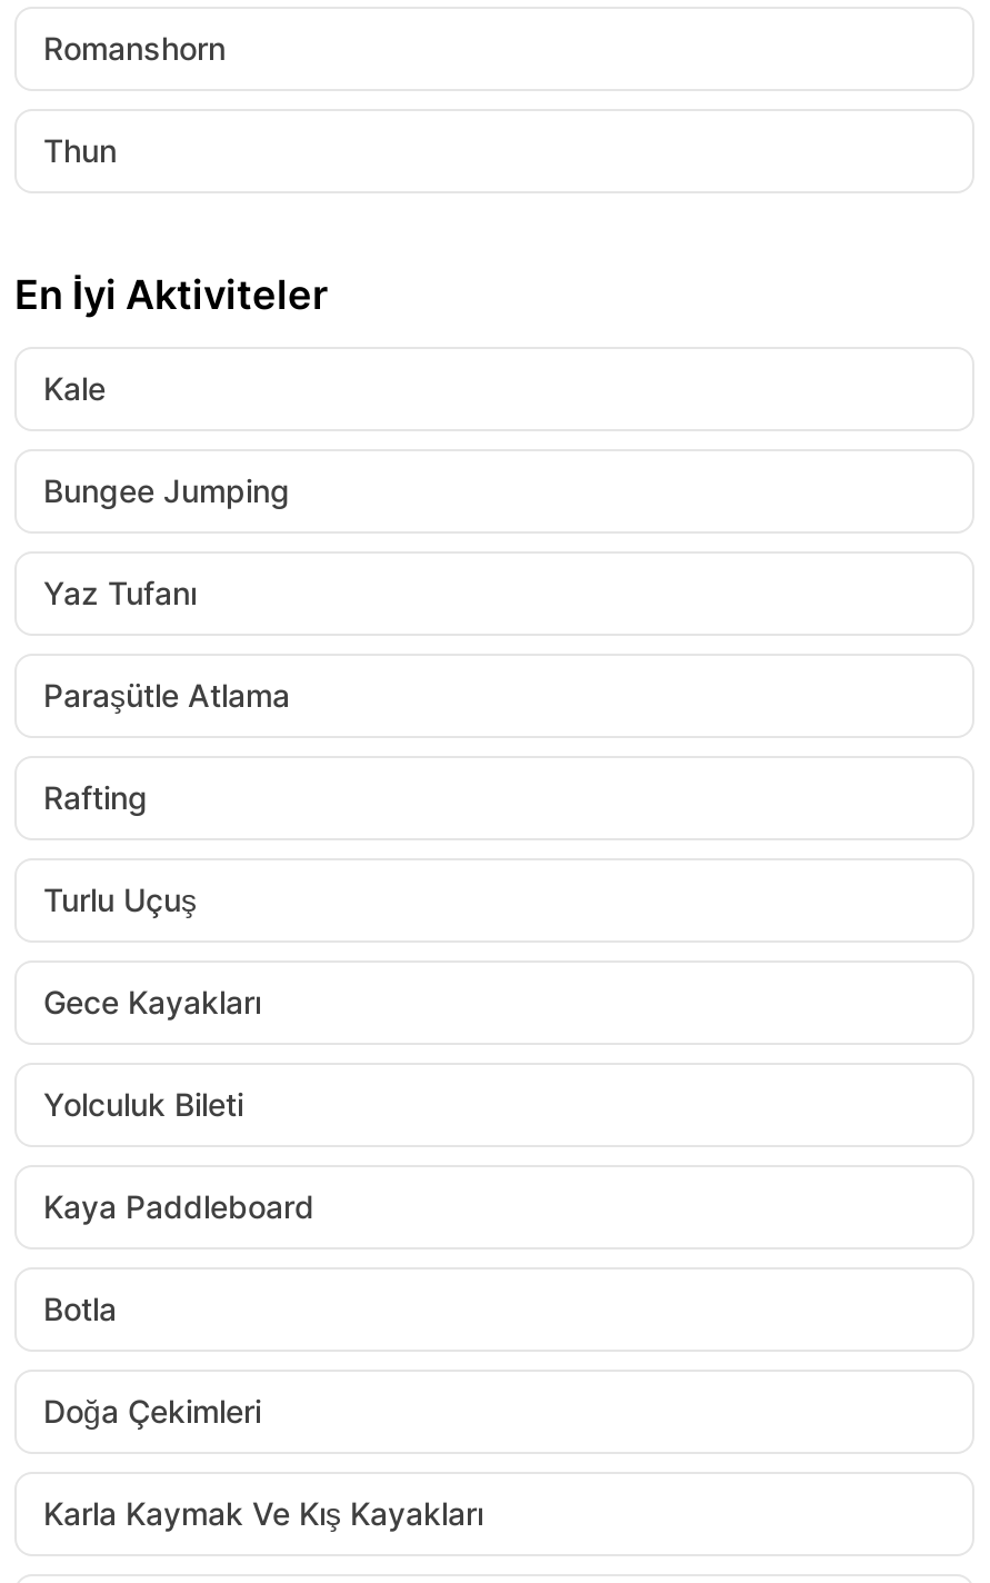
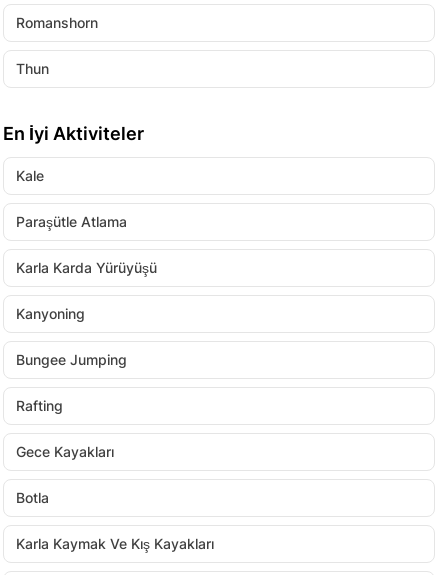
moved down: Bungee Jumping

- Yaz Tufanı

+ Karla Karda Yürüyüşü
+ Kanyoning

moved down: Rafting

- Turlu Uçuş

- Yolculuk Bileti
- Kaya Paddleboard

- Doğa Çekimleri
